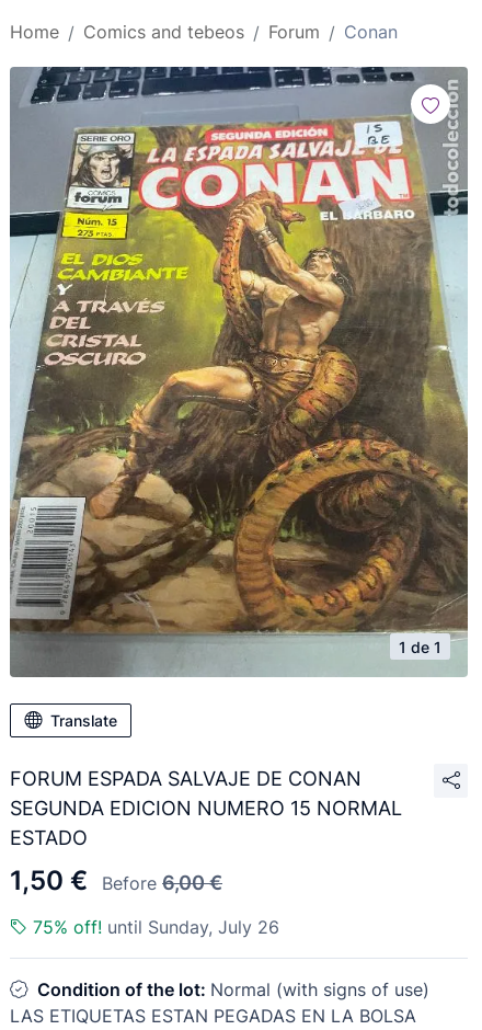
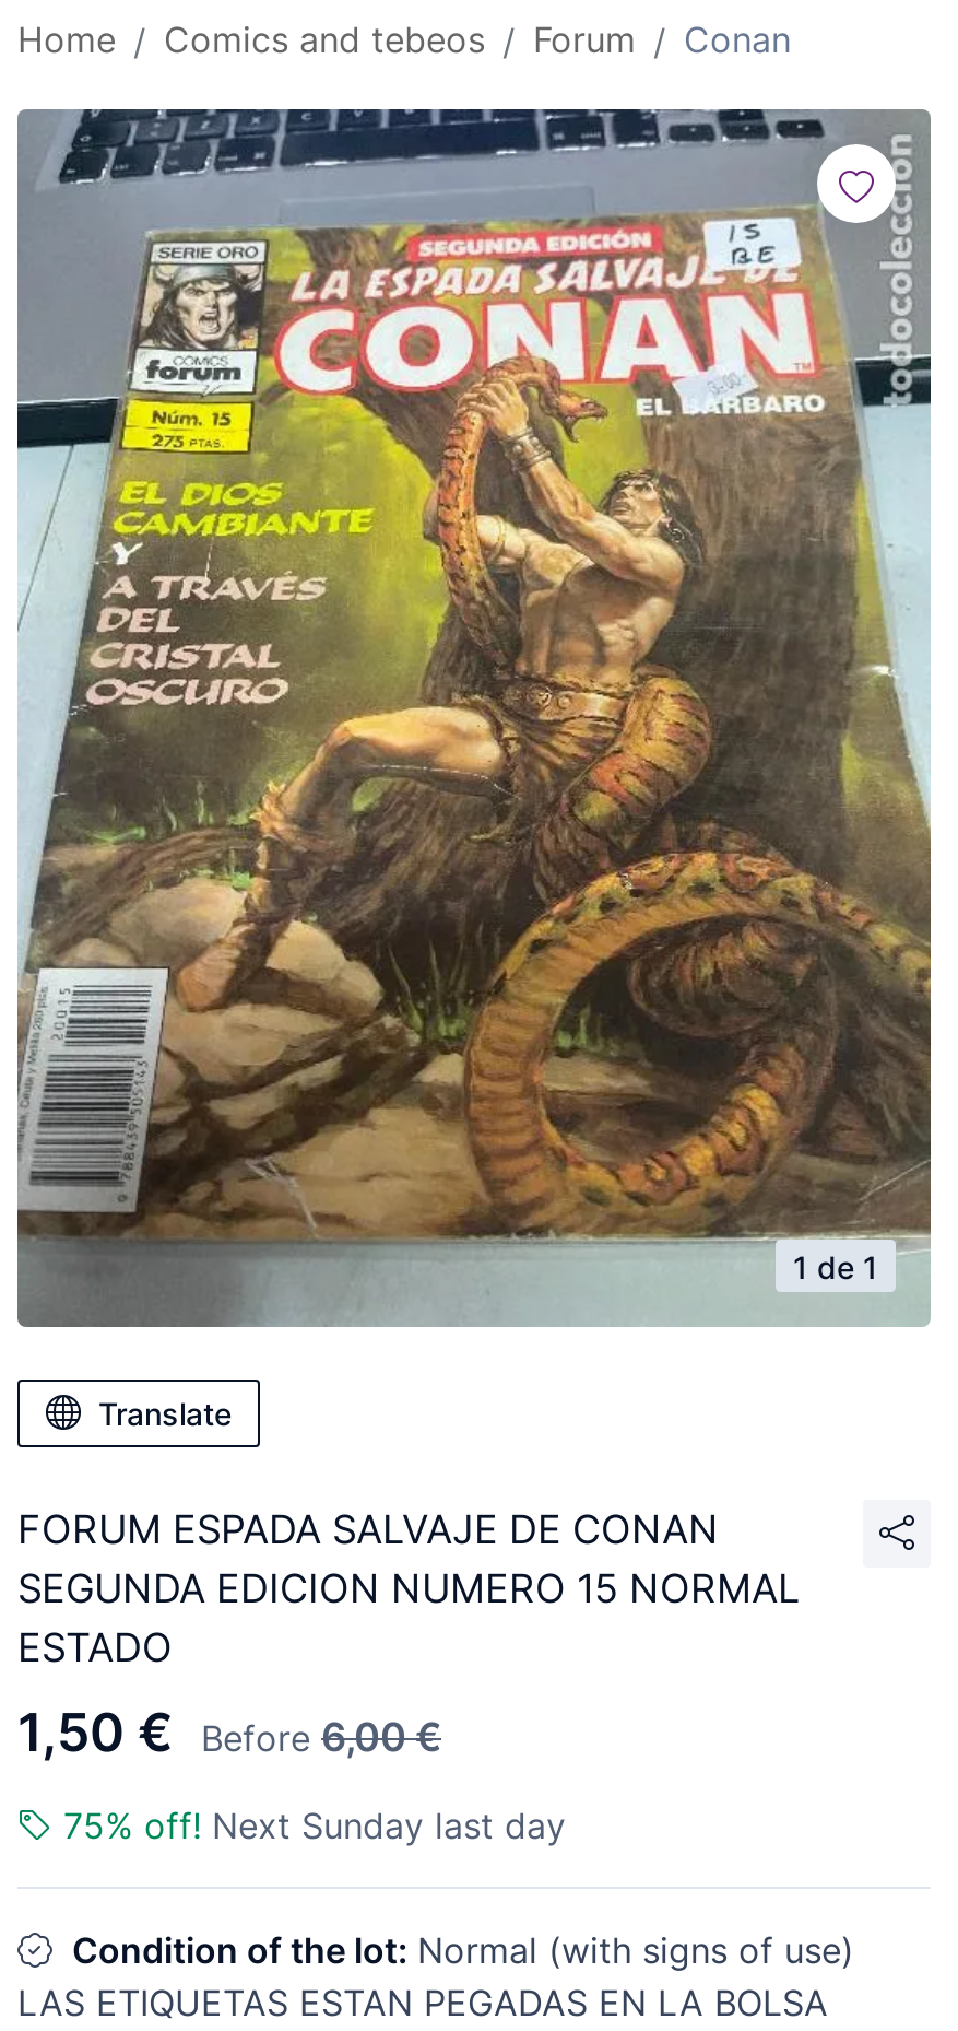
- 75% off! until Sunday, July 26
+ 75% off! Next Sunday last day
